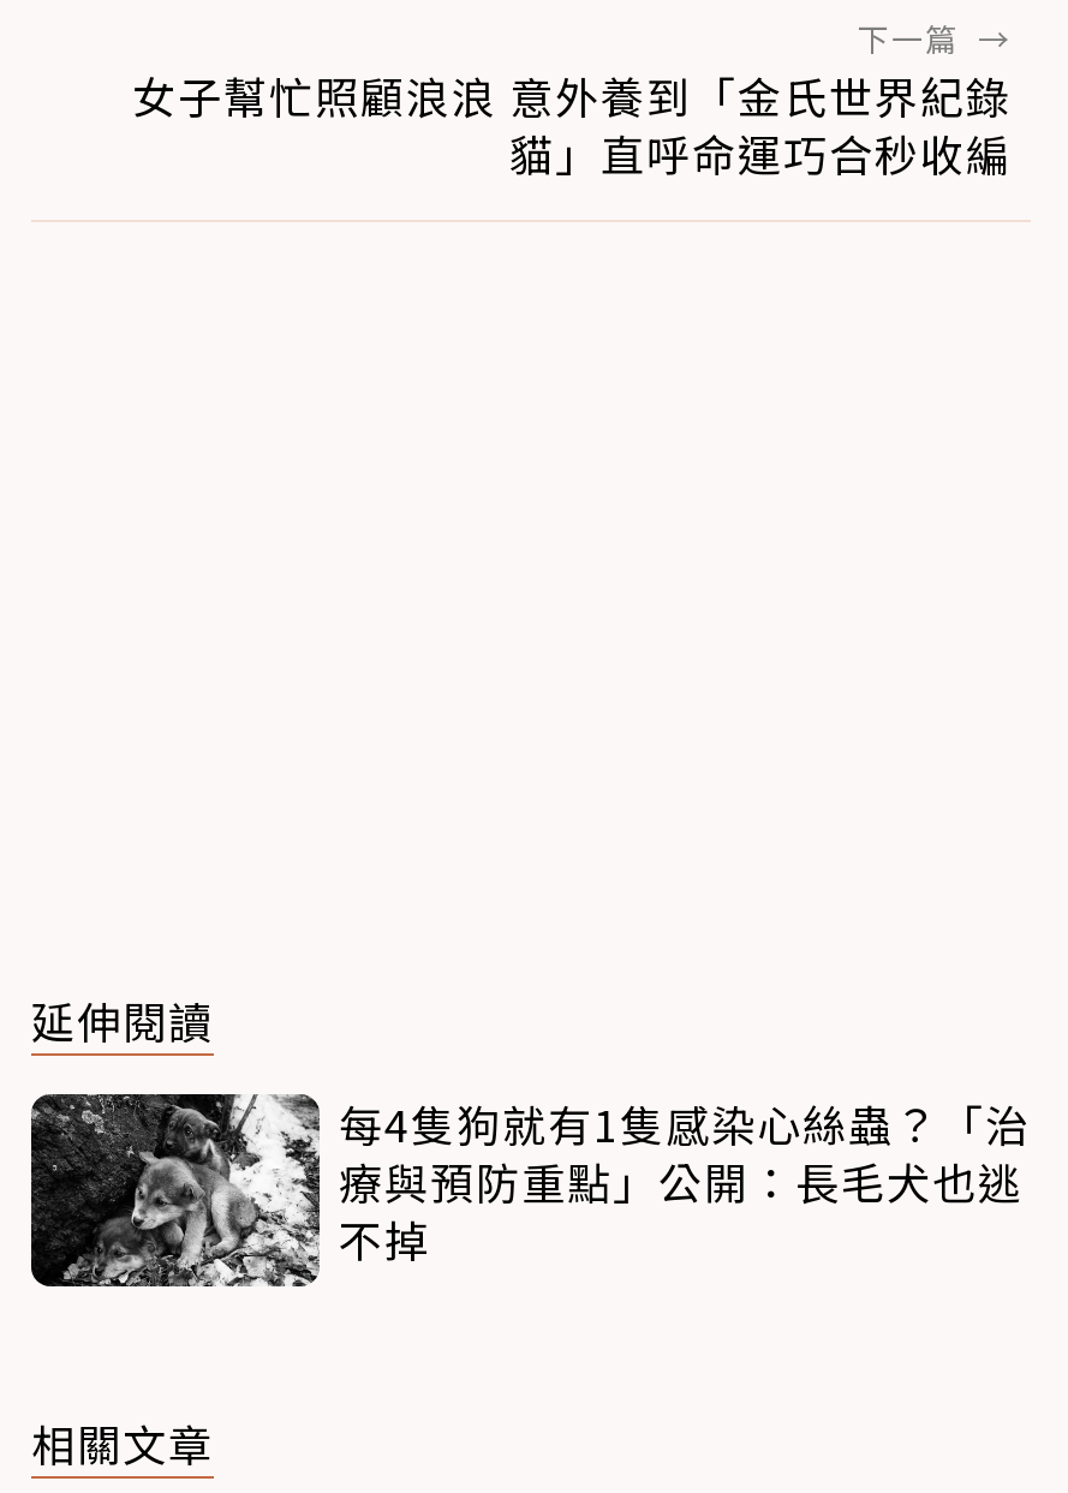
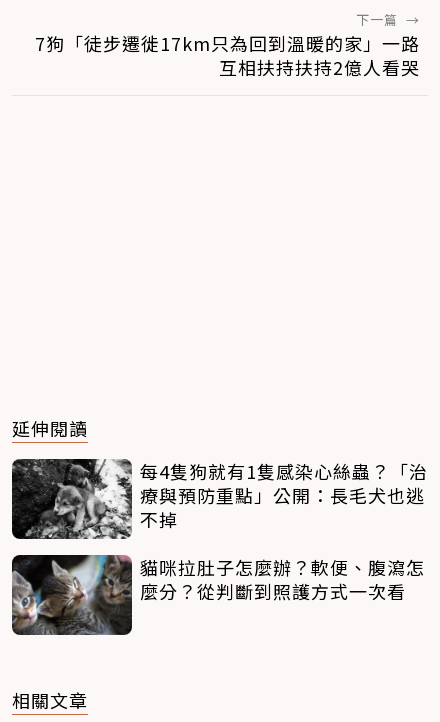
- 女子幫忙照顧浪浪 意外養到「金氏世界紀錄
- 貓」直呼命運巧合秒收編
+ 7狗「徒步遷徙17km只為回到溫暖的家」一路
+ 互相扶持扶持2億人看哭

+ [image]
+ 貓咪拉肚子怎麼辦？軟便、腹瀉怎
+ 麼分？從判斷到照護方式一次看
